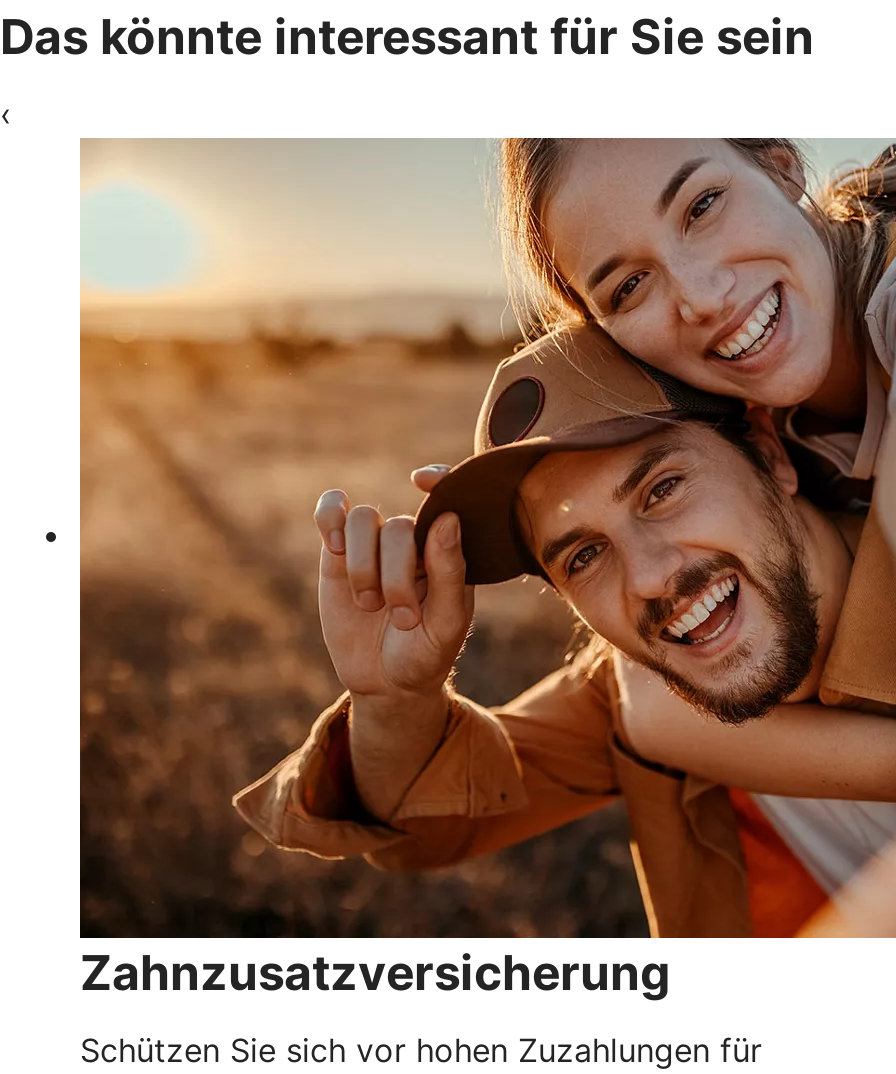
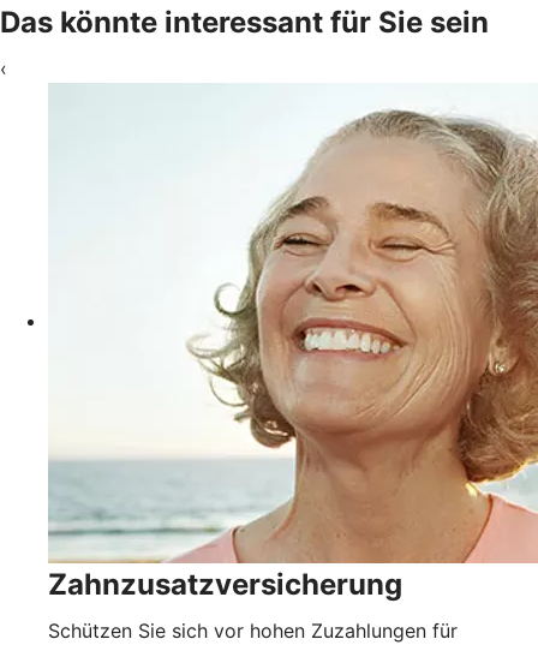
- [image]
+ [image]
